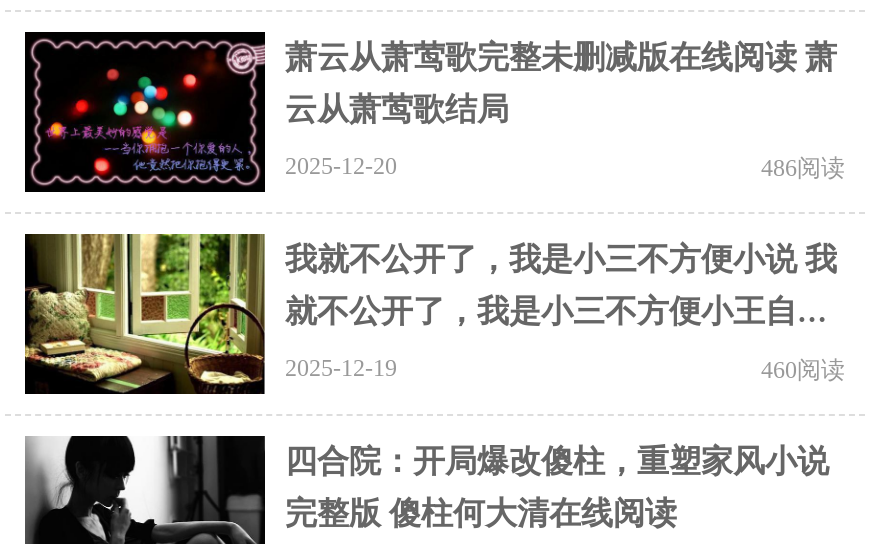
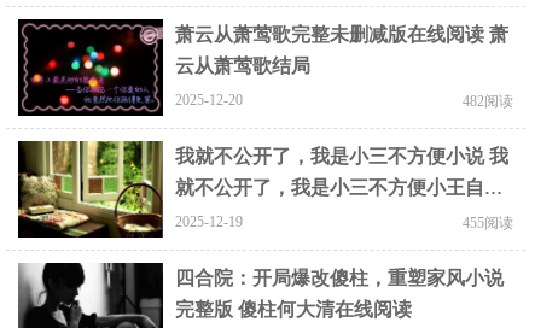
- 486阅读
+ 482阅读

- 460阅读
+ 455阅读
